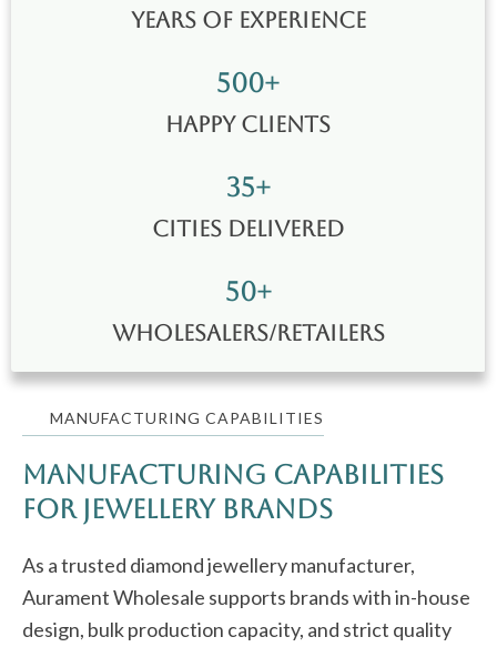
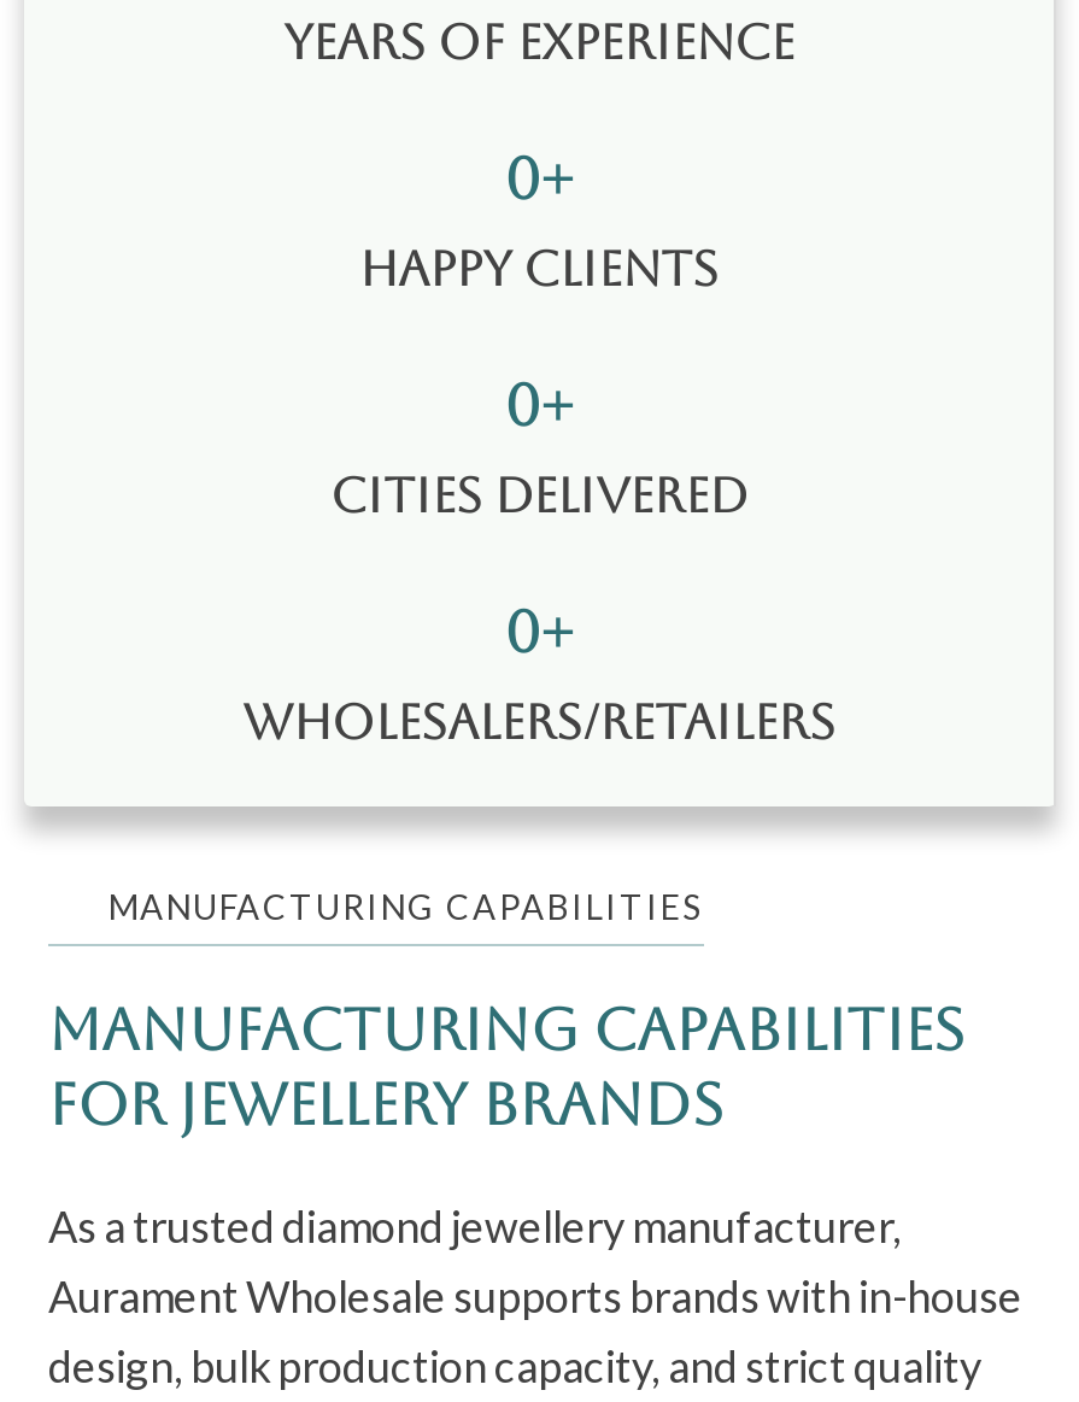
- 500+
+ 0+

- 35+
+ 0+

- 50+
+ 0+
